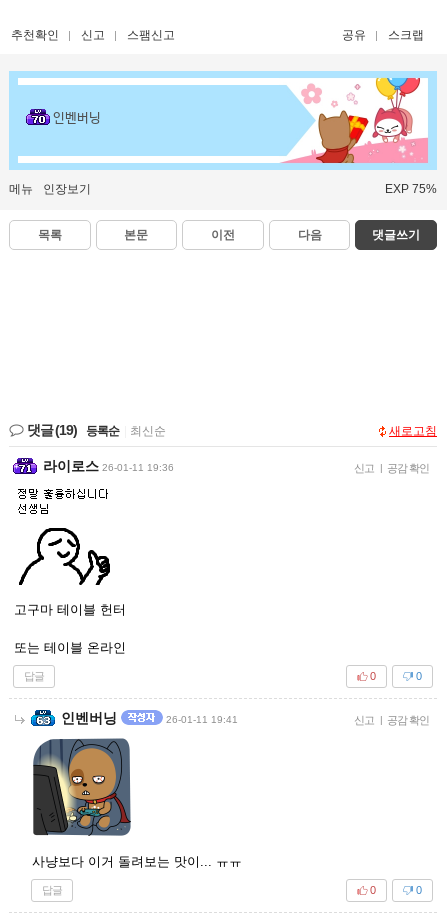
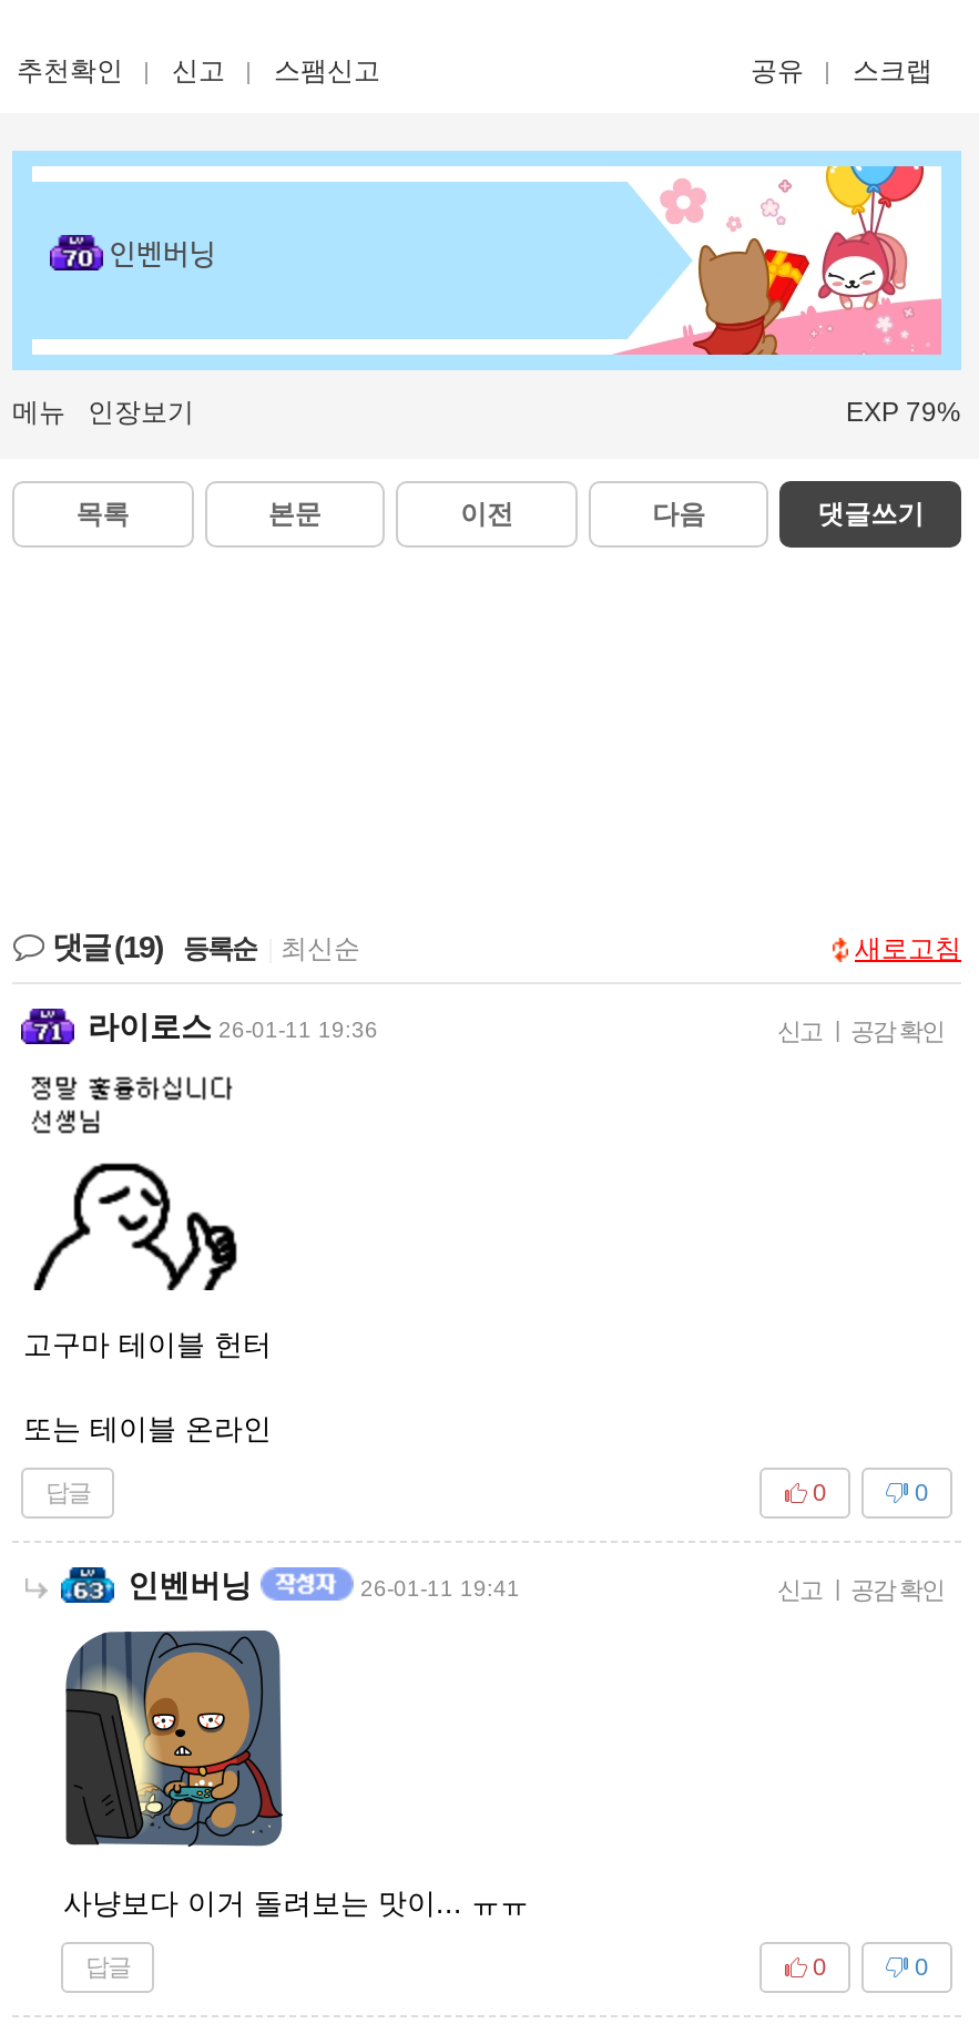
- EXP 75%
+ EXP 79%
